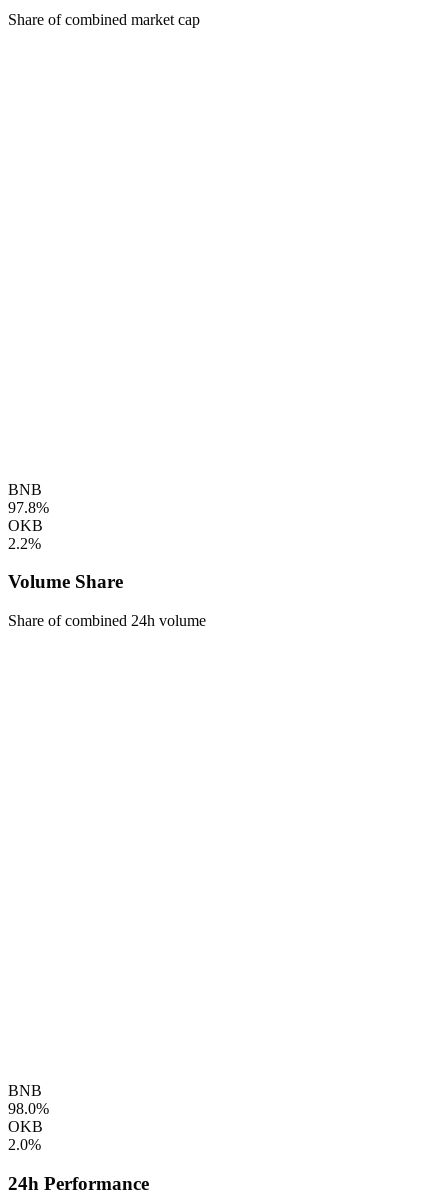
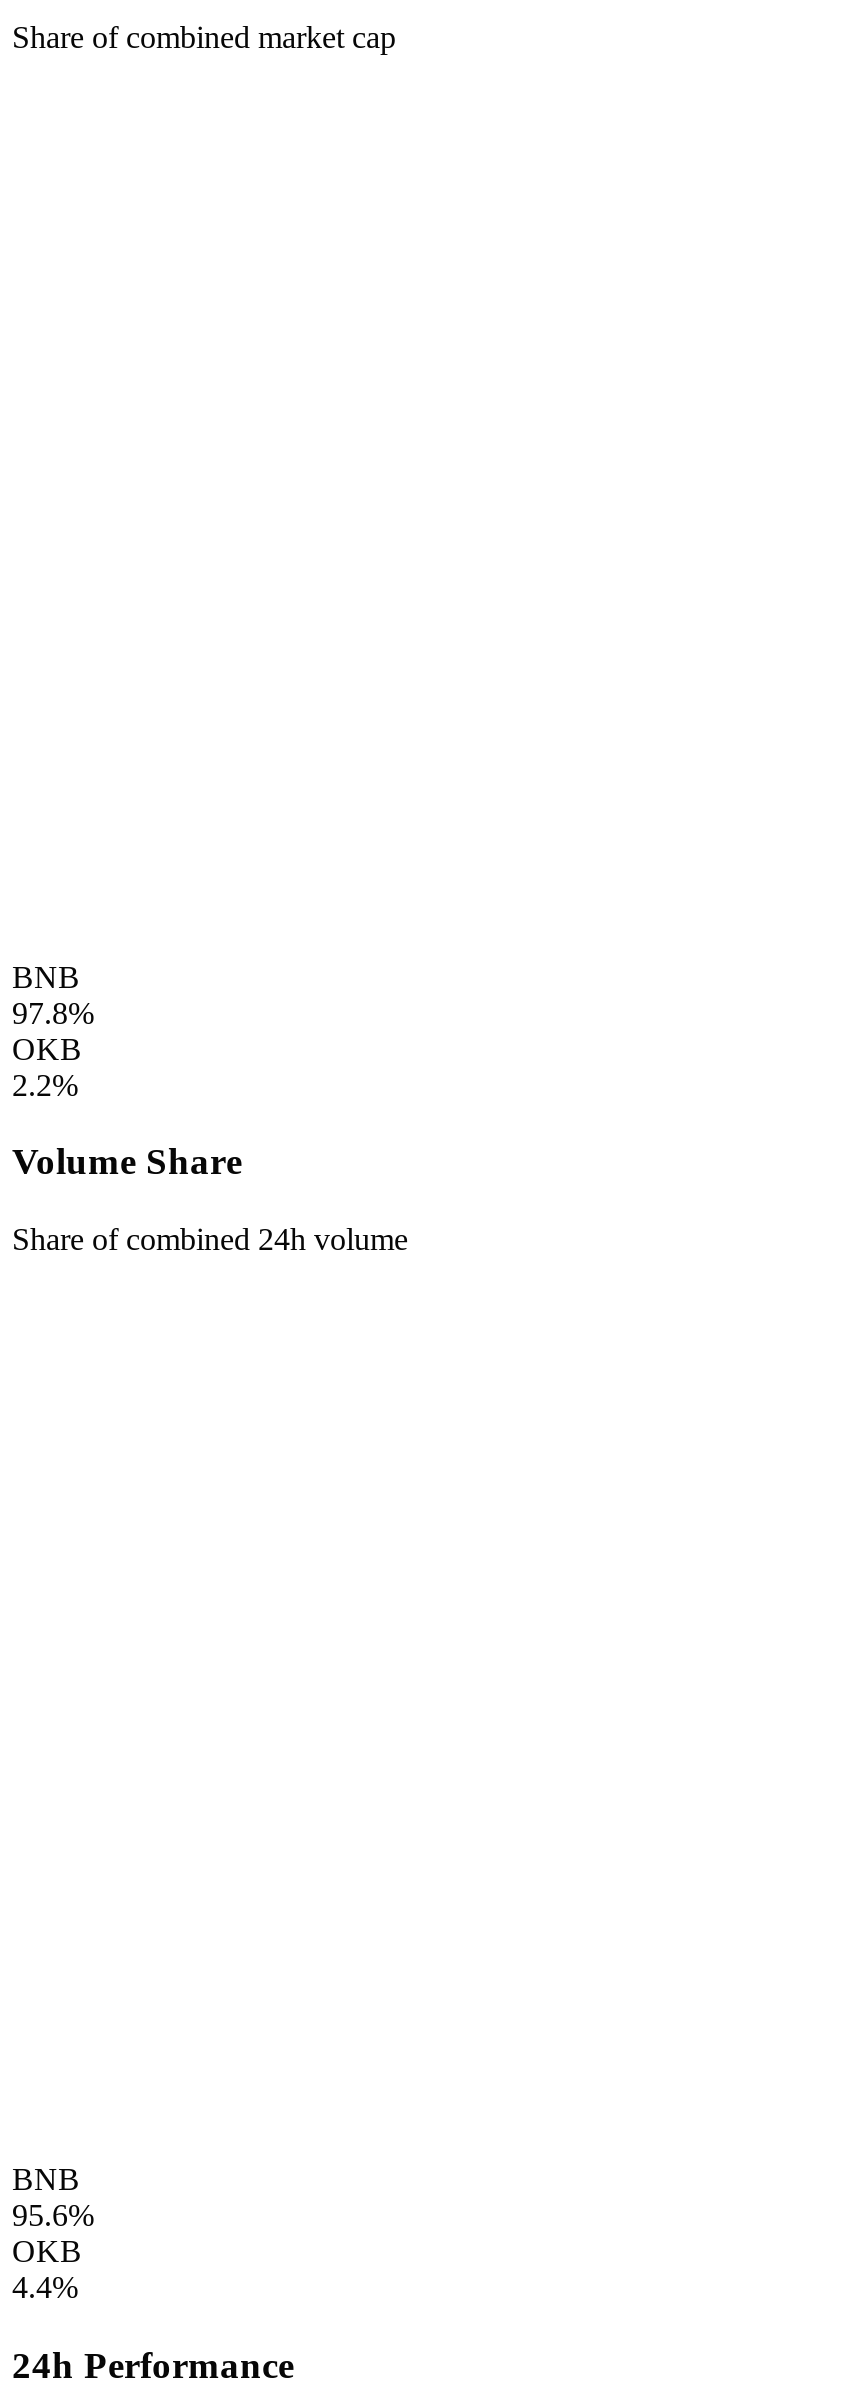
- 98.0%
+ 95.6%

- 2.0%
+ 4.4%
